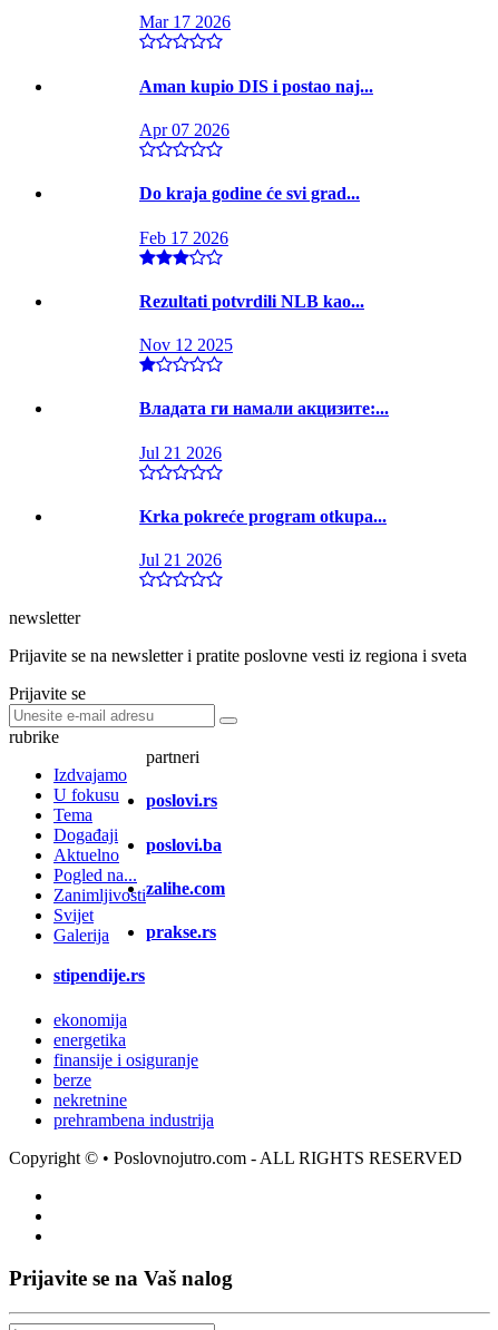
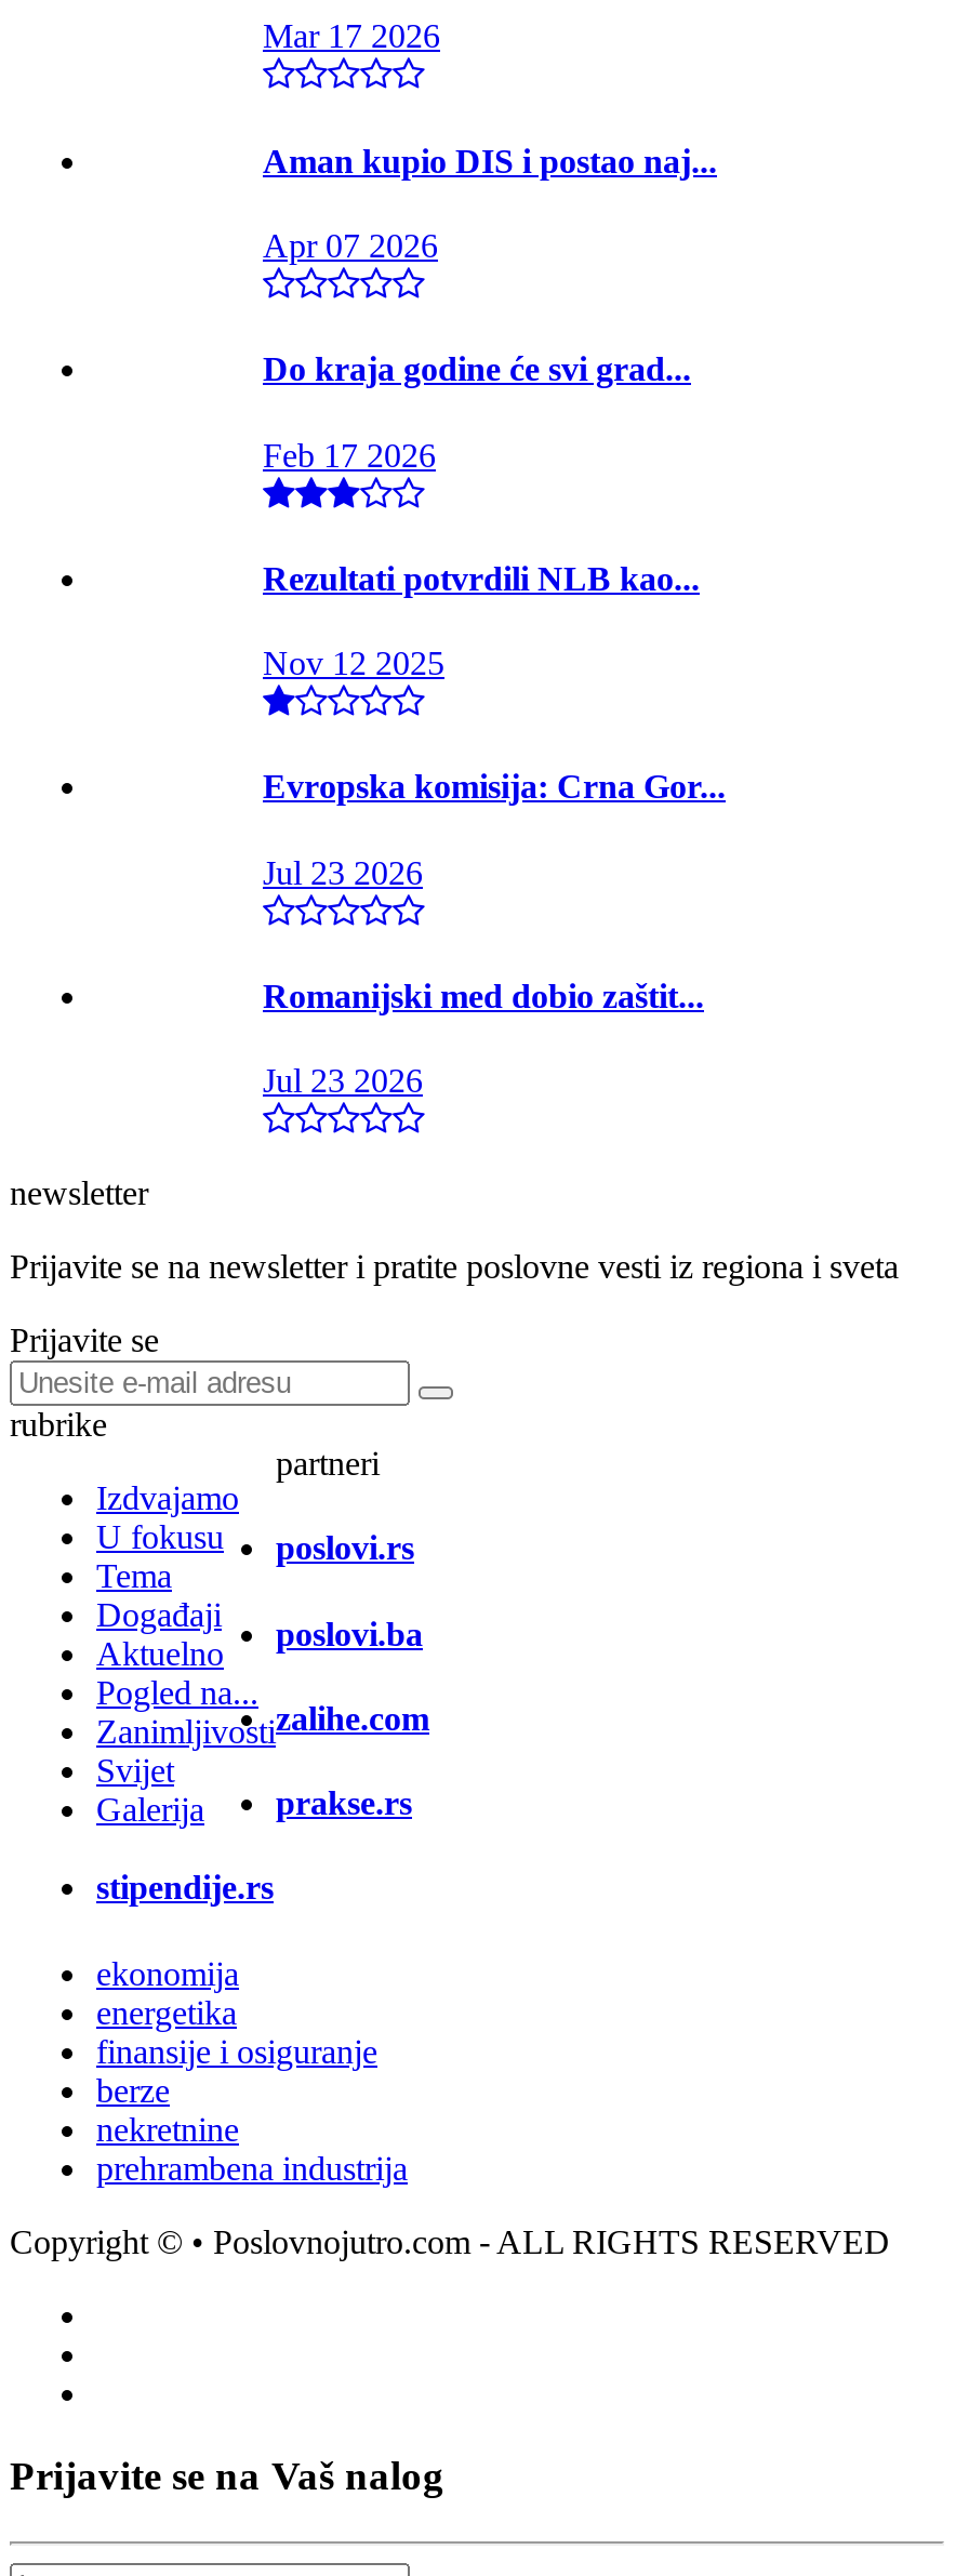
- Владата ги намали акцизите:...
+ Evropska komisija: Crna Gor...

- Jul 21 2026
+ Jul 23 2026

- Krka pokreće program otkupa...
+ Romanijski med dobio zaštit...

- Jul 21 2026
+ Jul 23 2026
